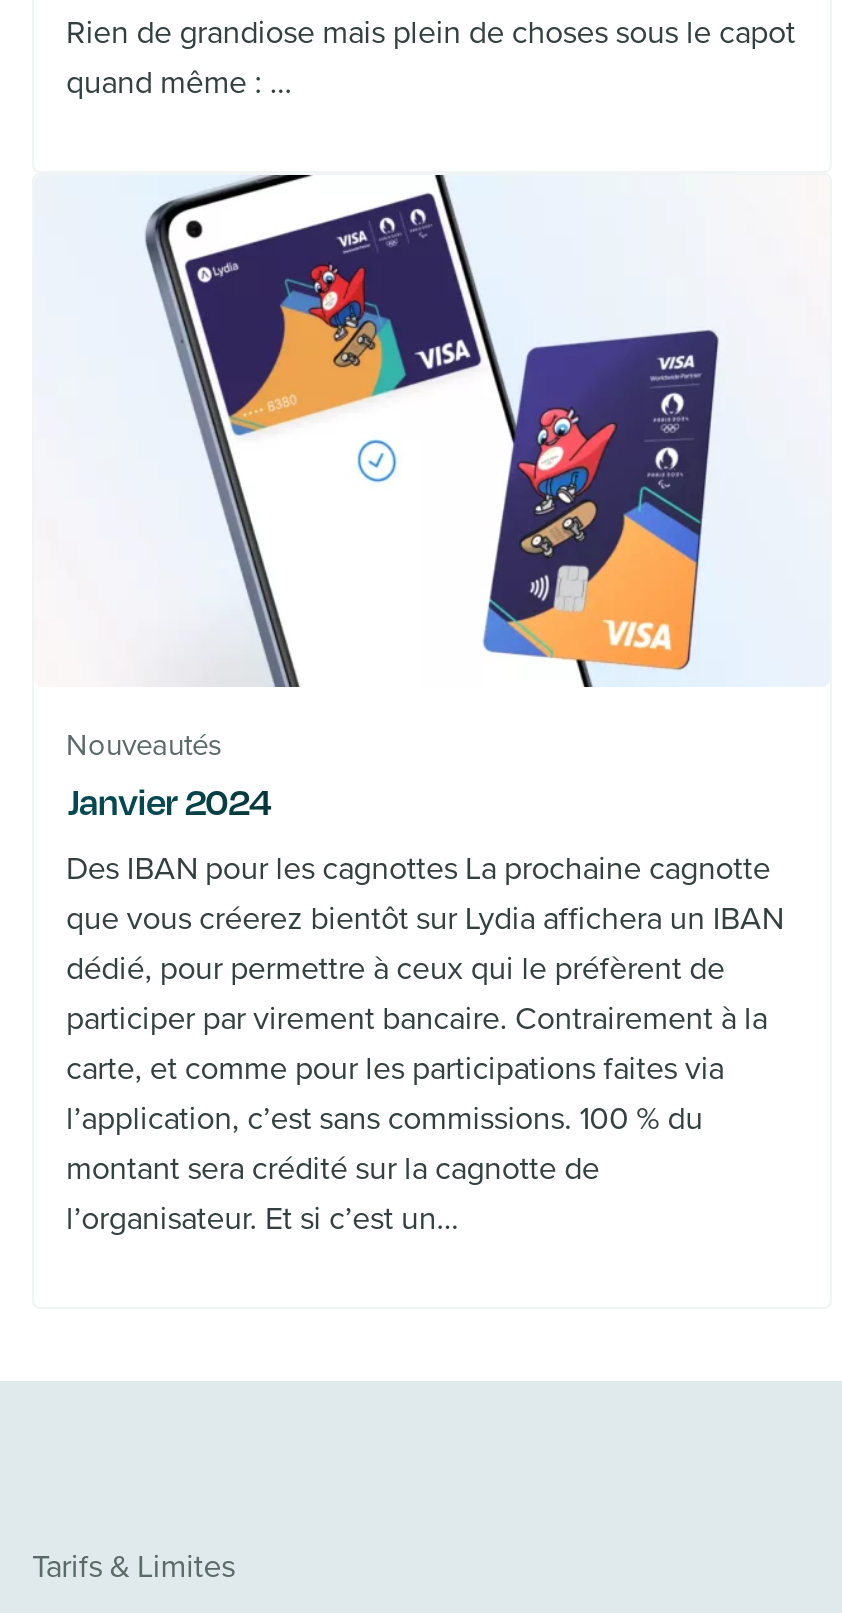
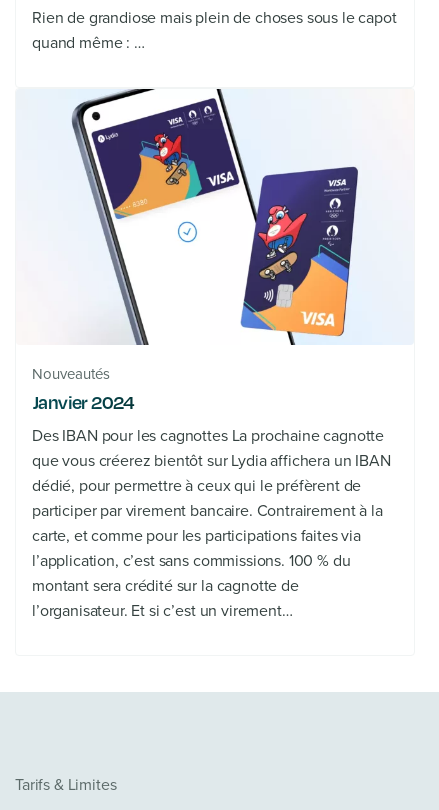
- l’organisateur. Et si c’est un…
+ l’organisateur. Et si c’est un virement…
